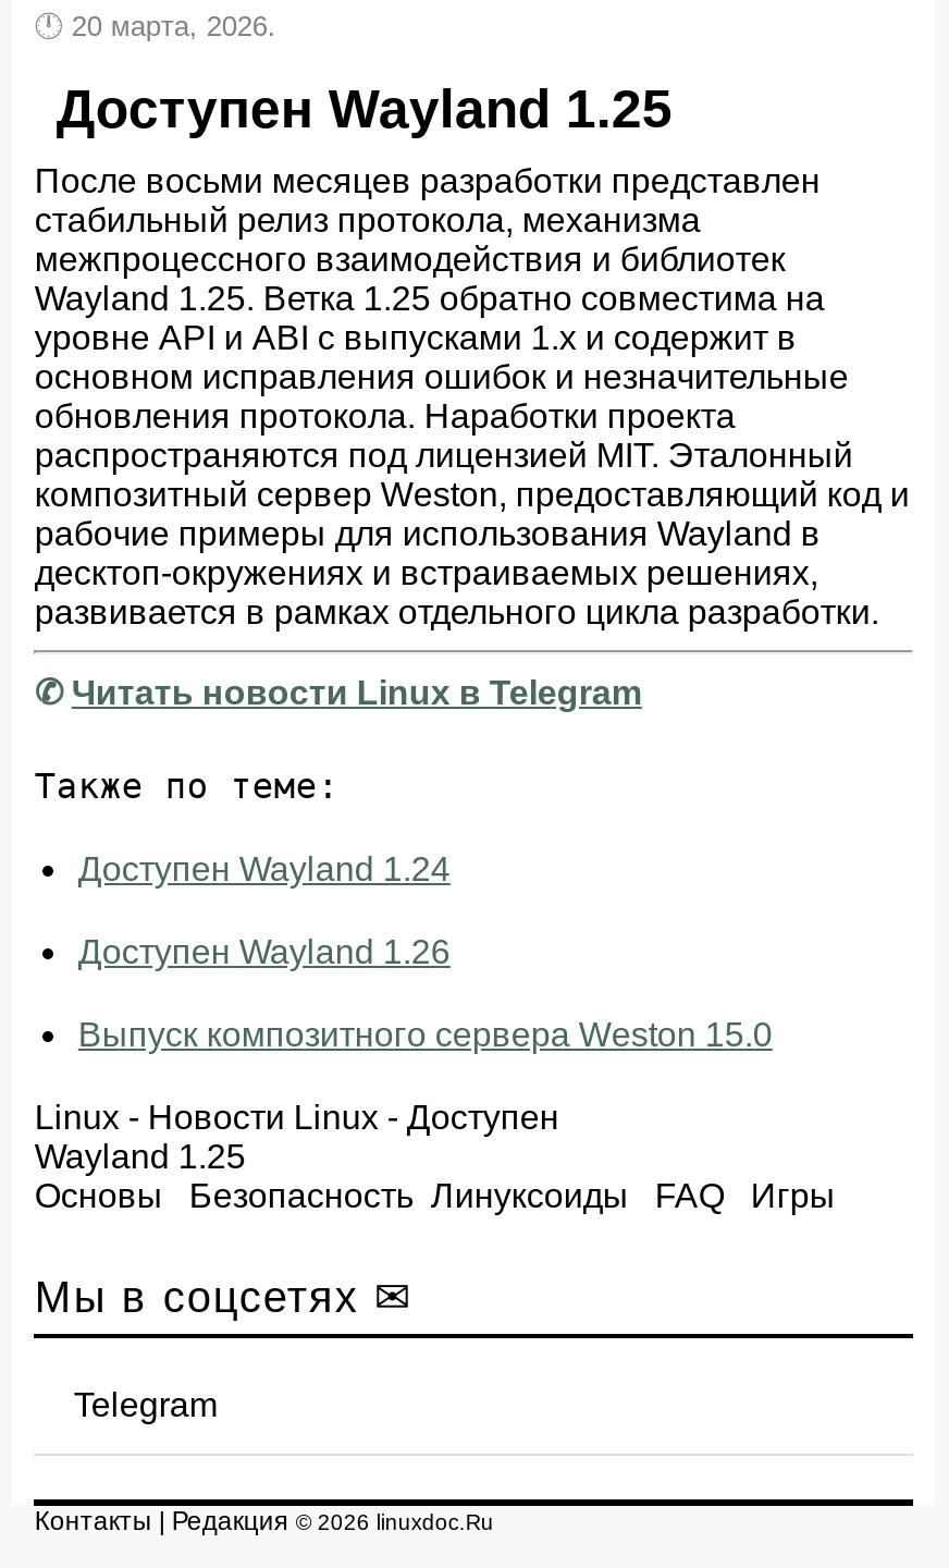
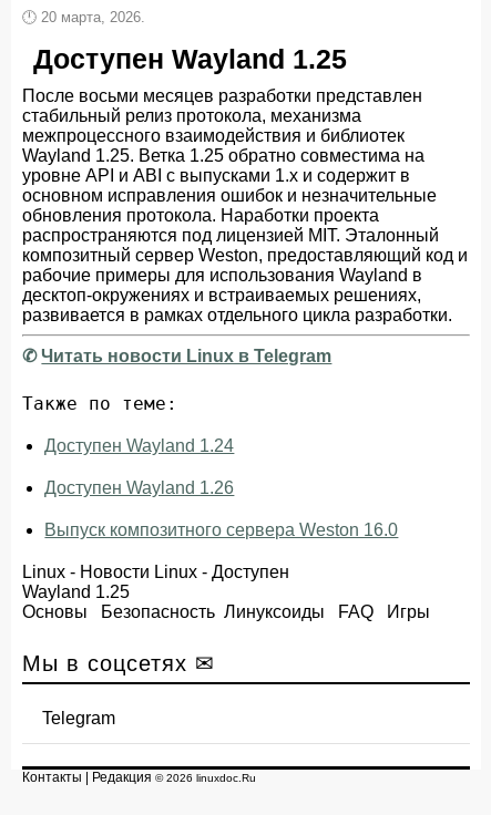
- Выпуск композитного сервера Weston 15.0
+ Выпуск композитного сервера Weston 16.0
